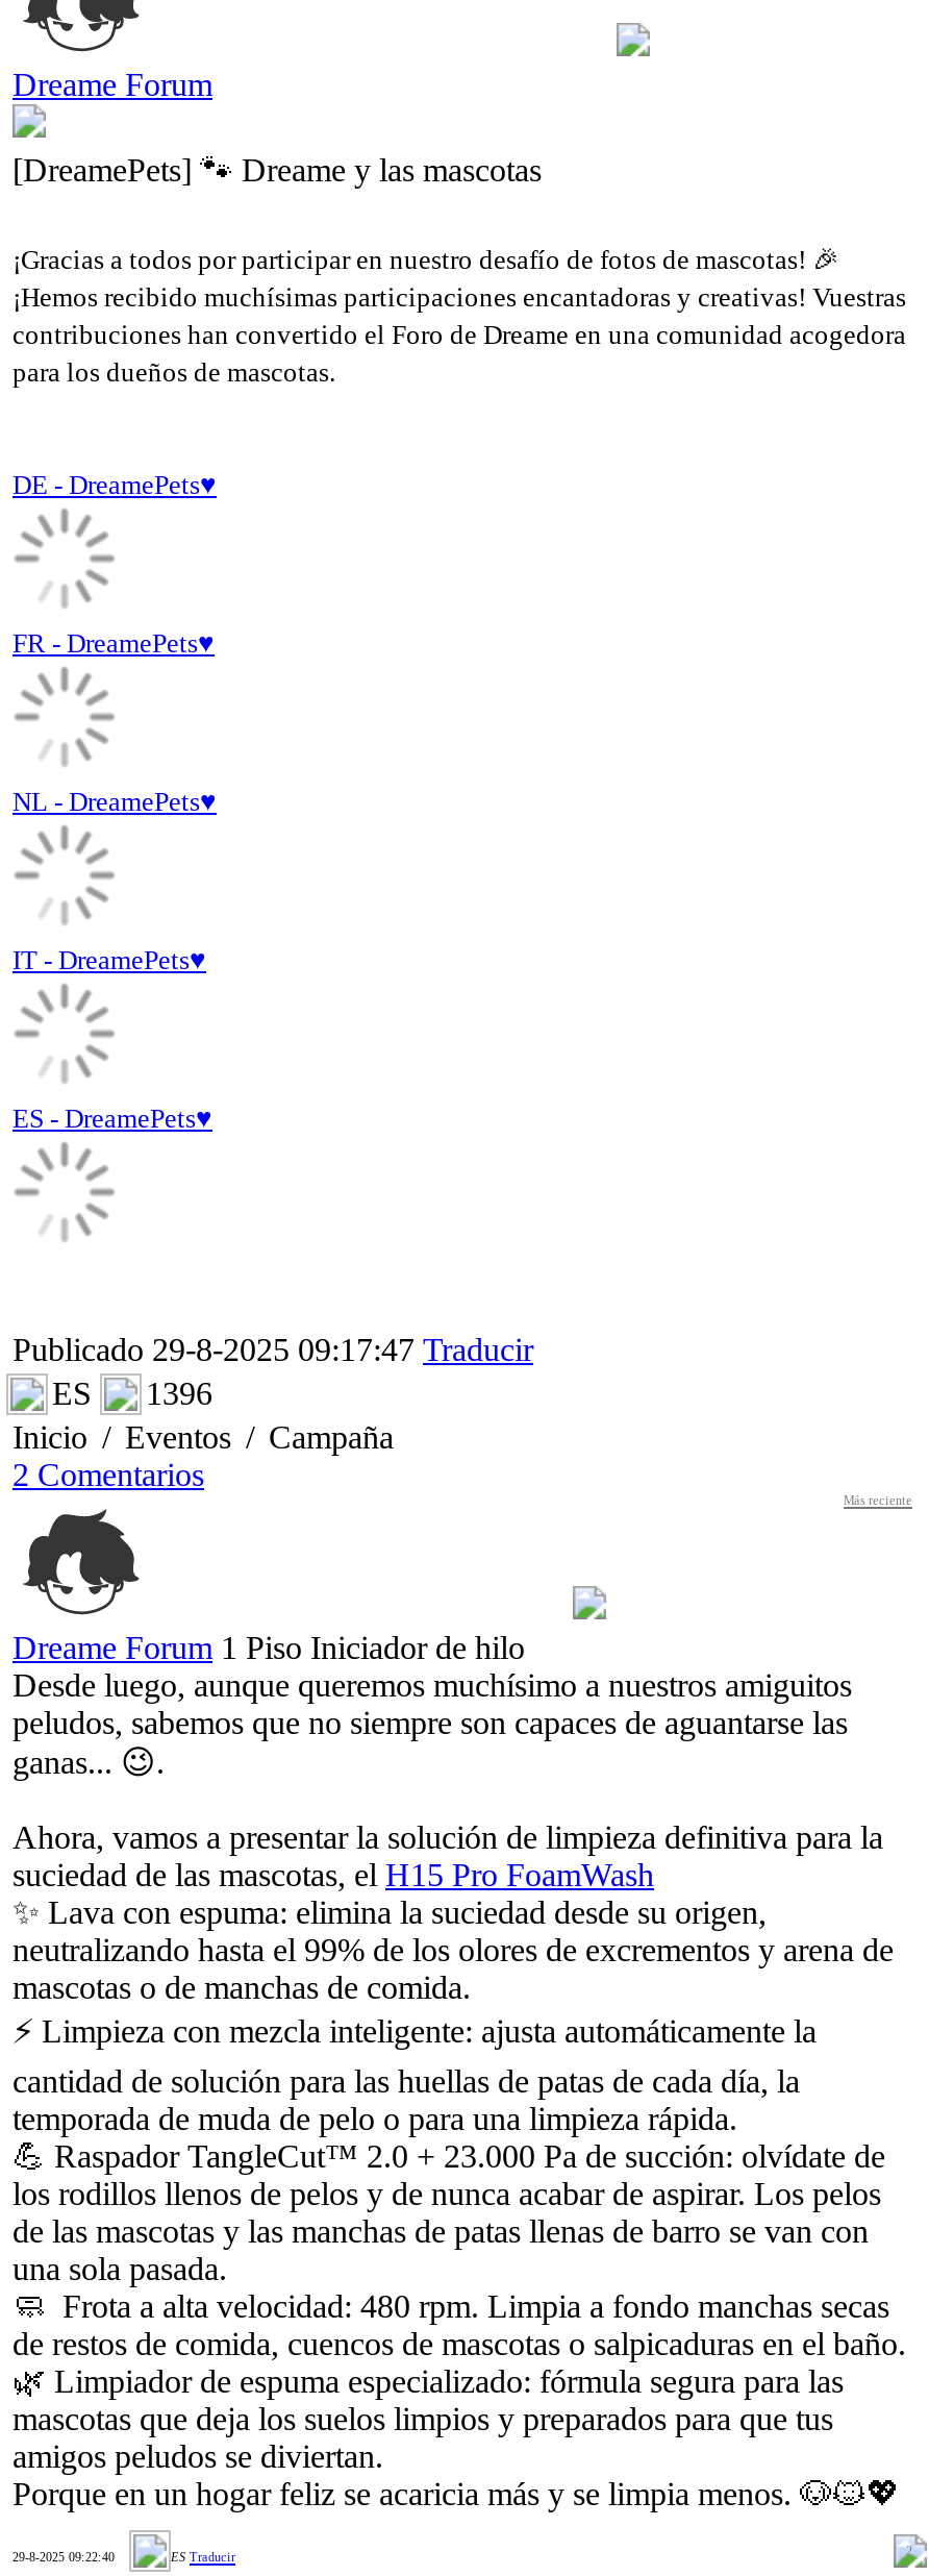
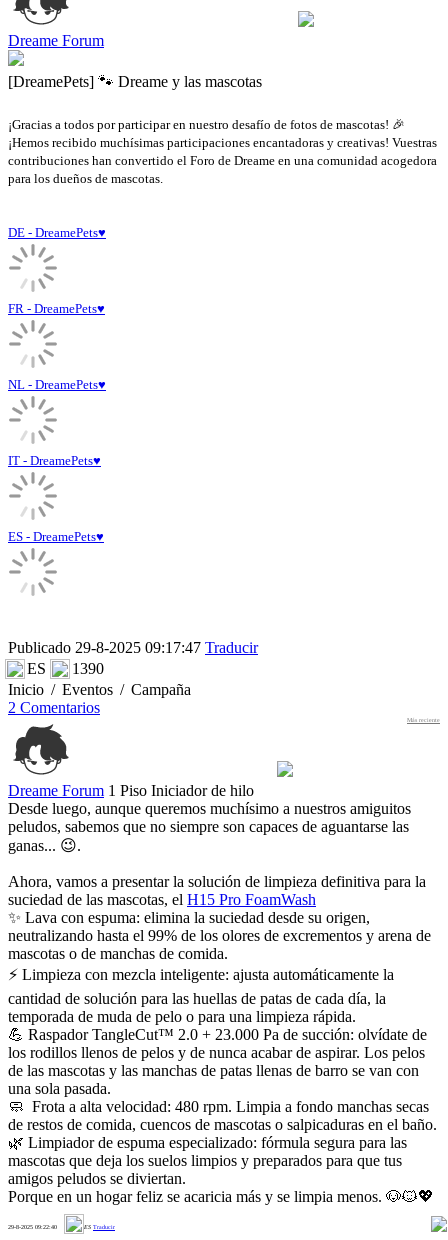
- ES 1396
+ ES 1390
